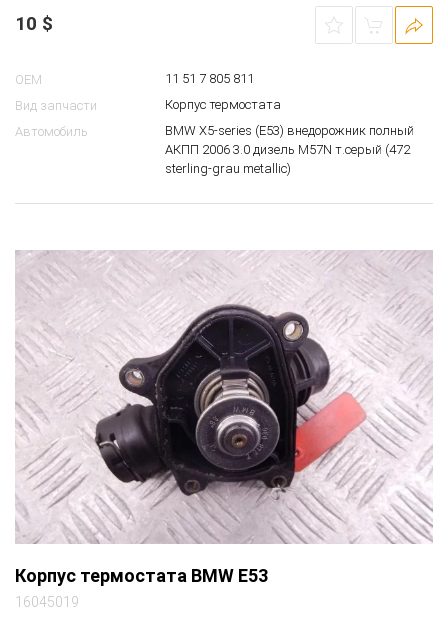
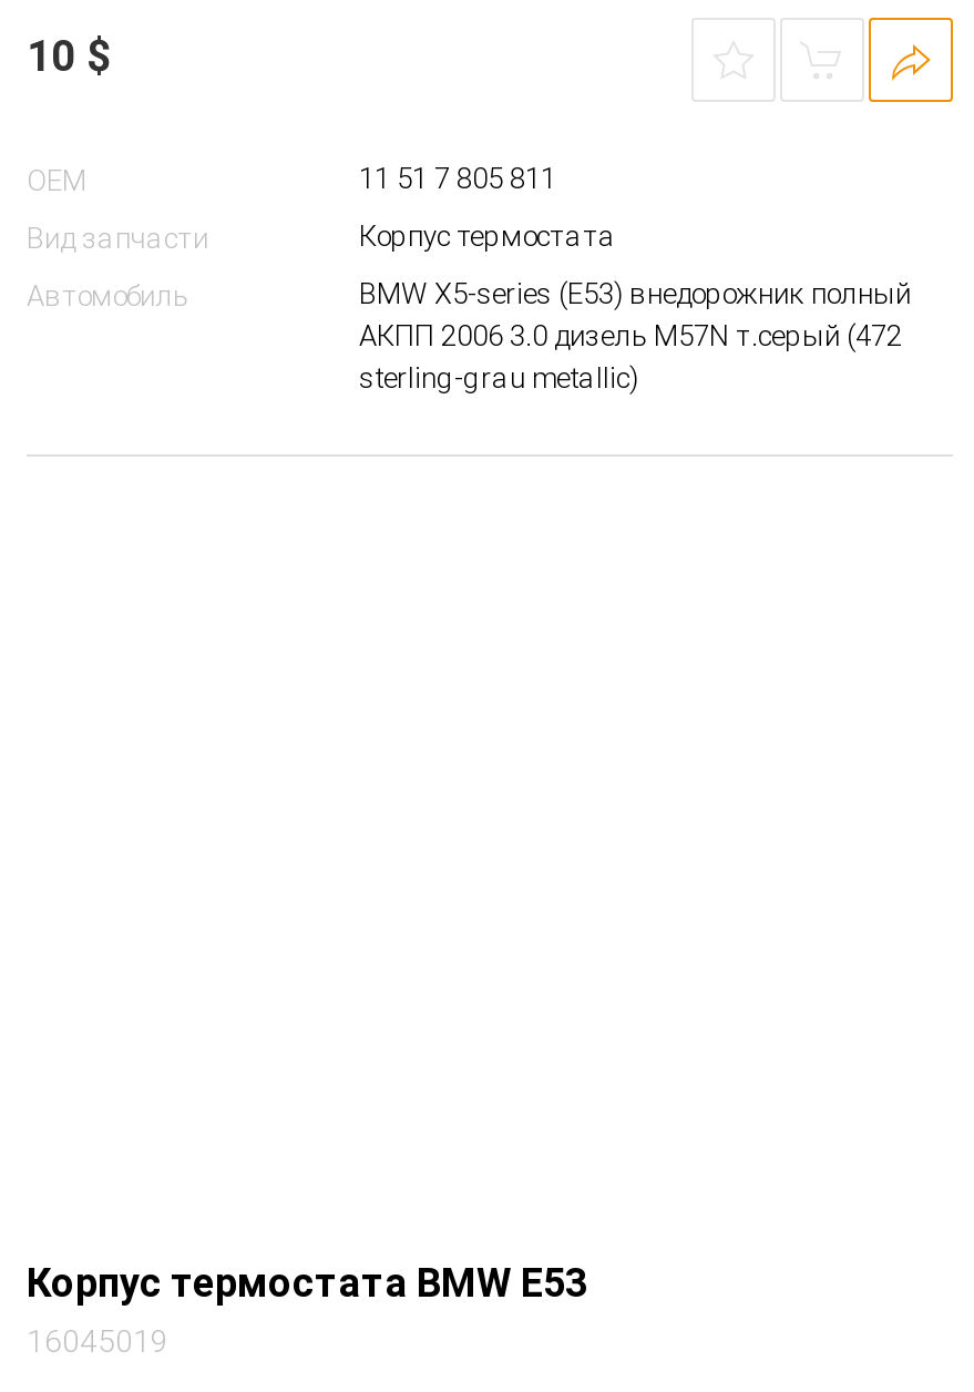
- [image]
